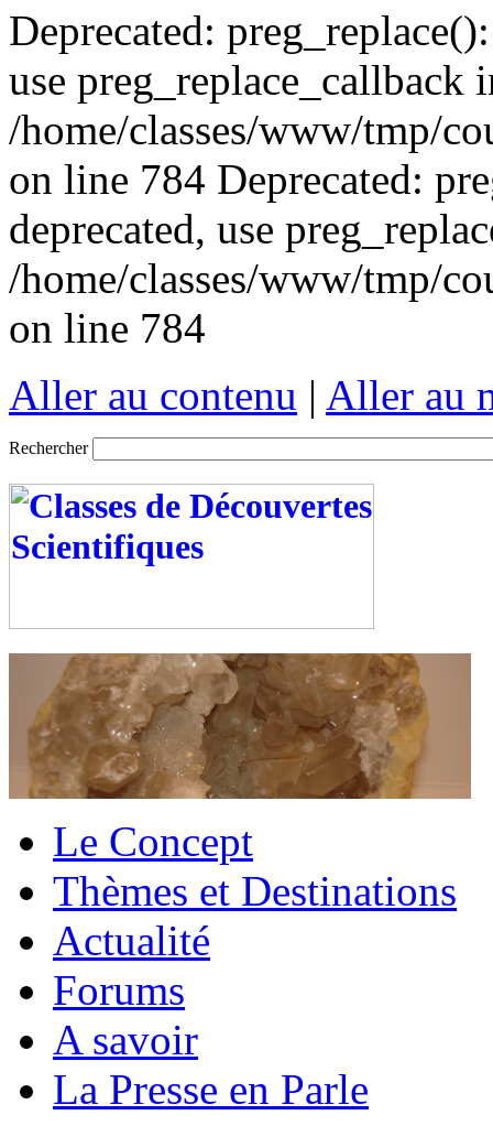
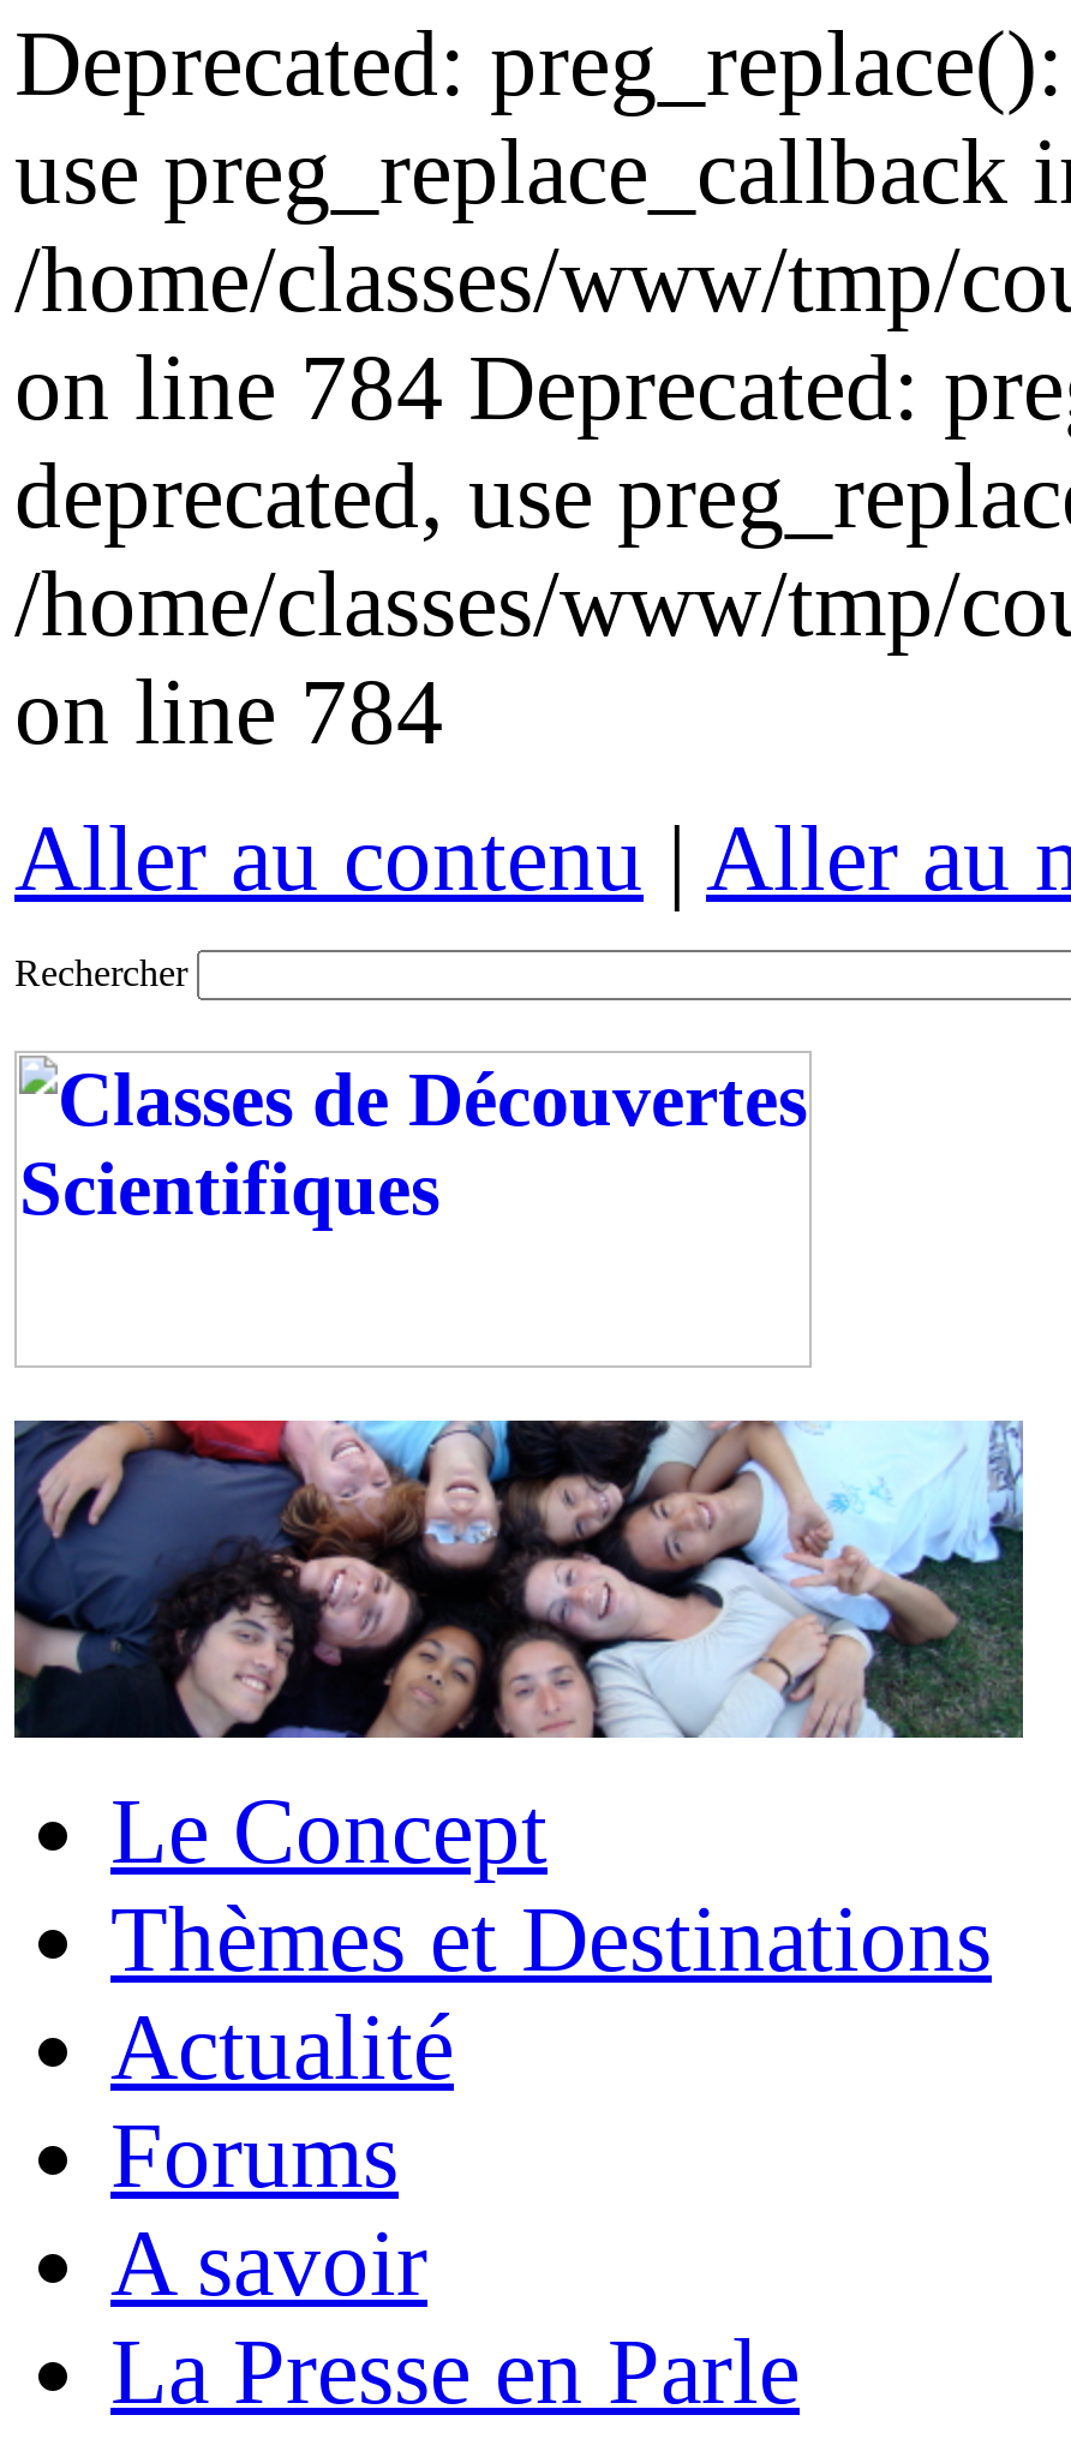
- [image]
+ [image]
